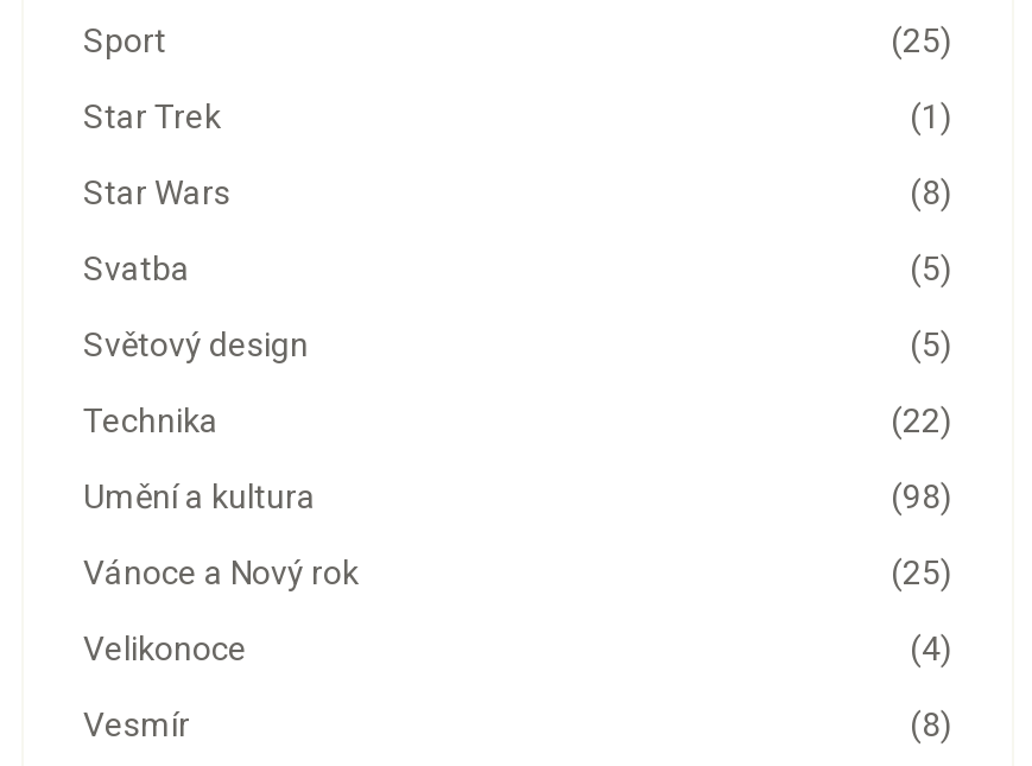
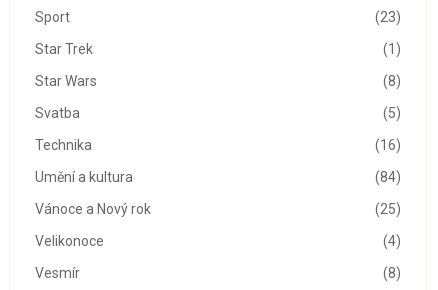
- (25)
+ (23)

- (5)
- Světový design
- (22)
+ (16)

- (98)
+ (84)
